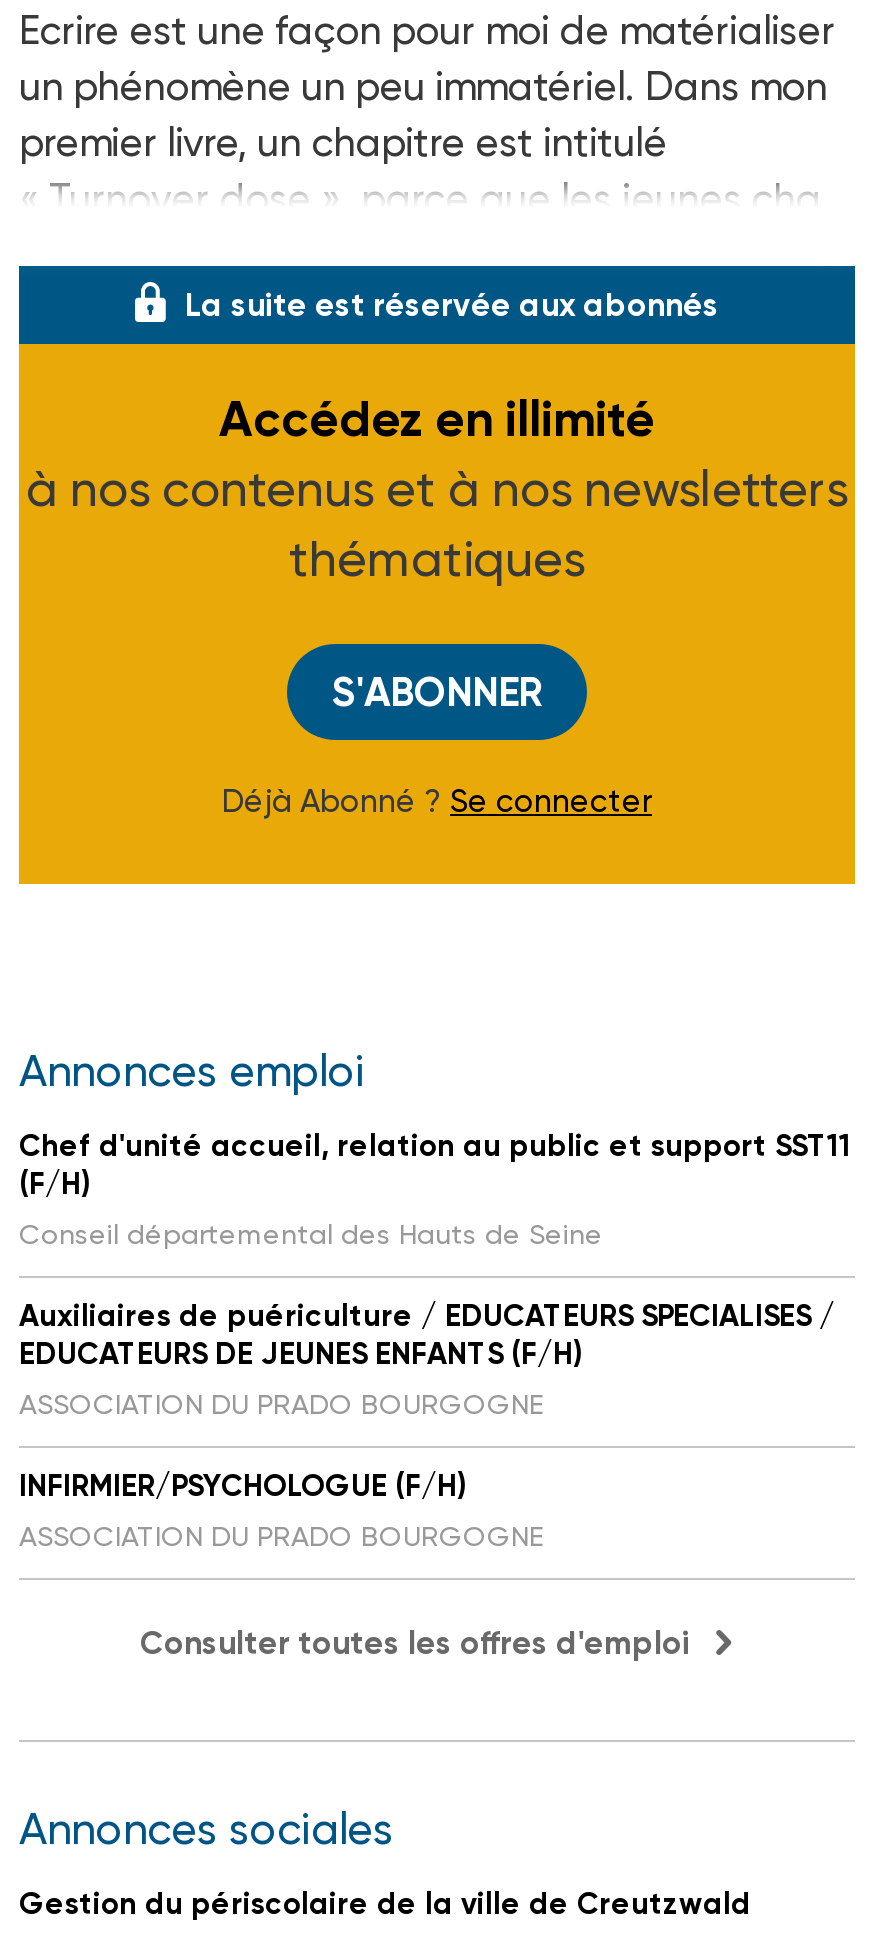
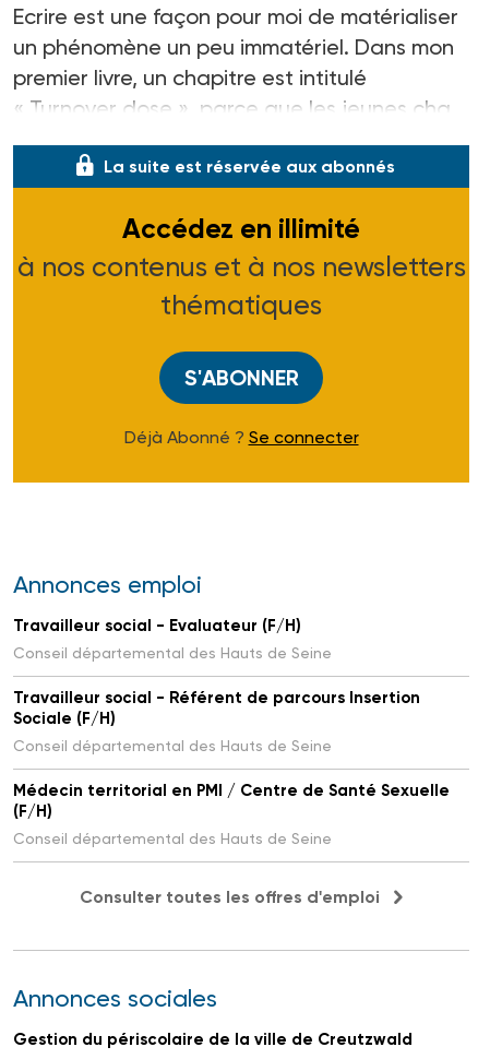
- Chef d'unité accueil, relation au public et support SST11
+ Travailleur social - Evaluateur (F/H)
+ Conseil départemental des Hauts de Seine
+ Travailleur social - Référent de parcours Insertion
+ Sociale (F/H)
+ Conseil départemental des Hauts de Seine
+ Médecin territorial en PMI / Centre de Santé Sexuelle

moved down: (F/H) | Conseil départemental des Hauts de Seine

- Auxiliaires de puériculture / EDUCATEURS SPECIALISES /
- EDUCATEURS DE JEUNES ENFANTS (F/H)
- ASSOCIATION DU PRADO BOURGOGNE
- INFIRMIER/PSYCHOLOGUE (F/H)
- ASSOCIATION DU PRADO BOURGOGNE
